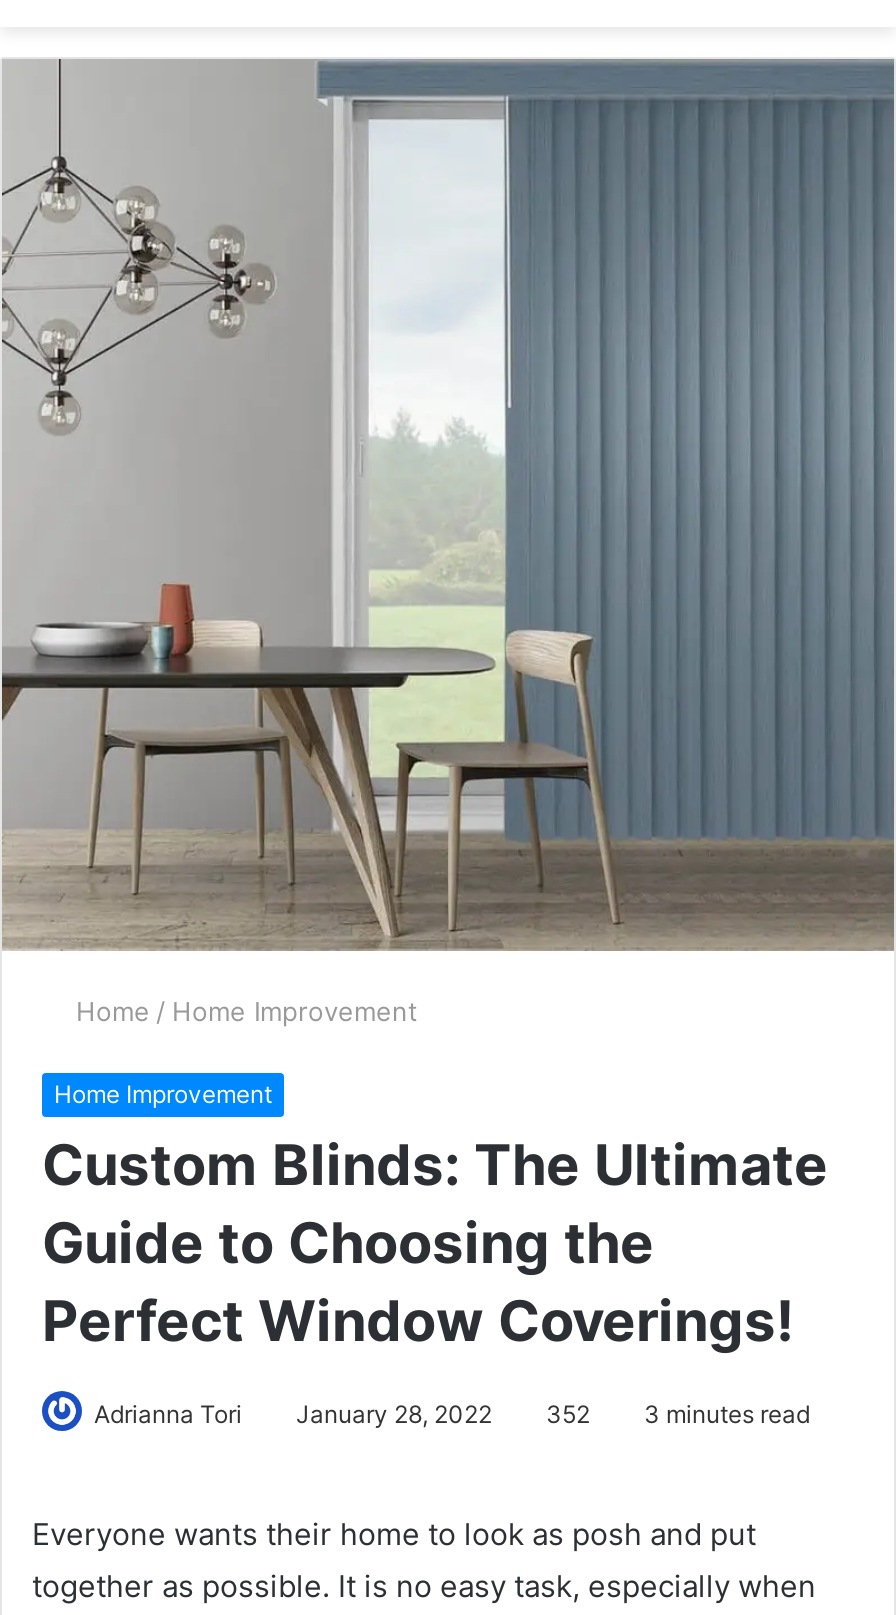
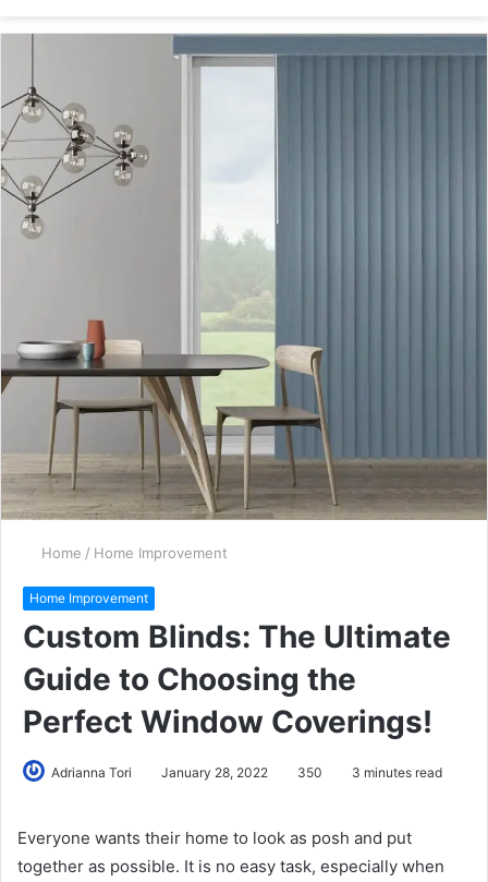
- Adrianna Tori January 28, 2022 352 3 minutes read
+ Adrianna Tori January 28, 2022 350 3 minutes read
